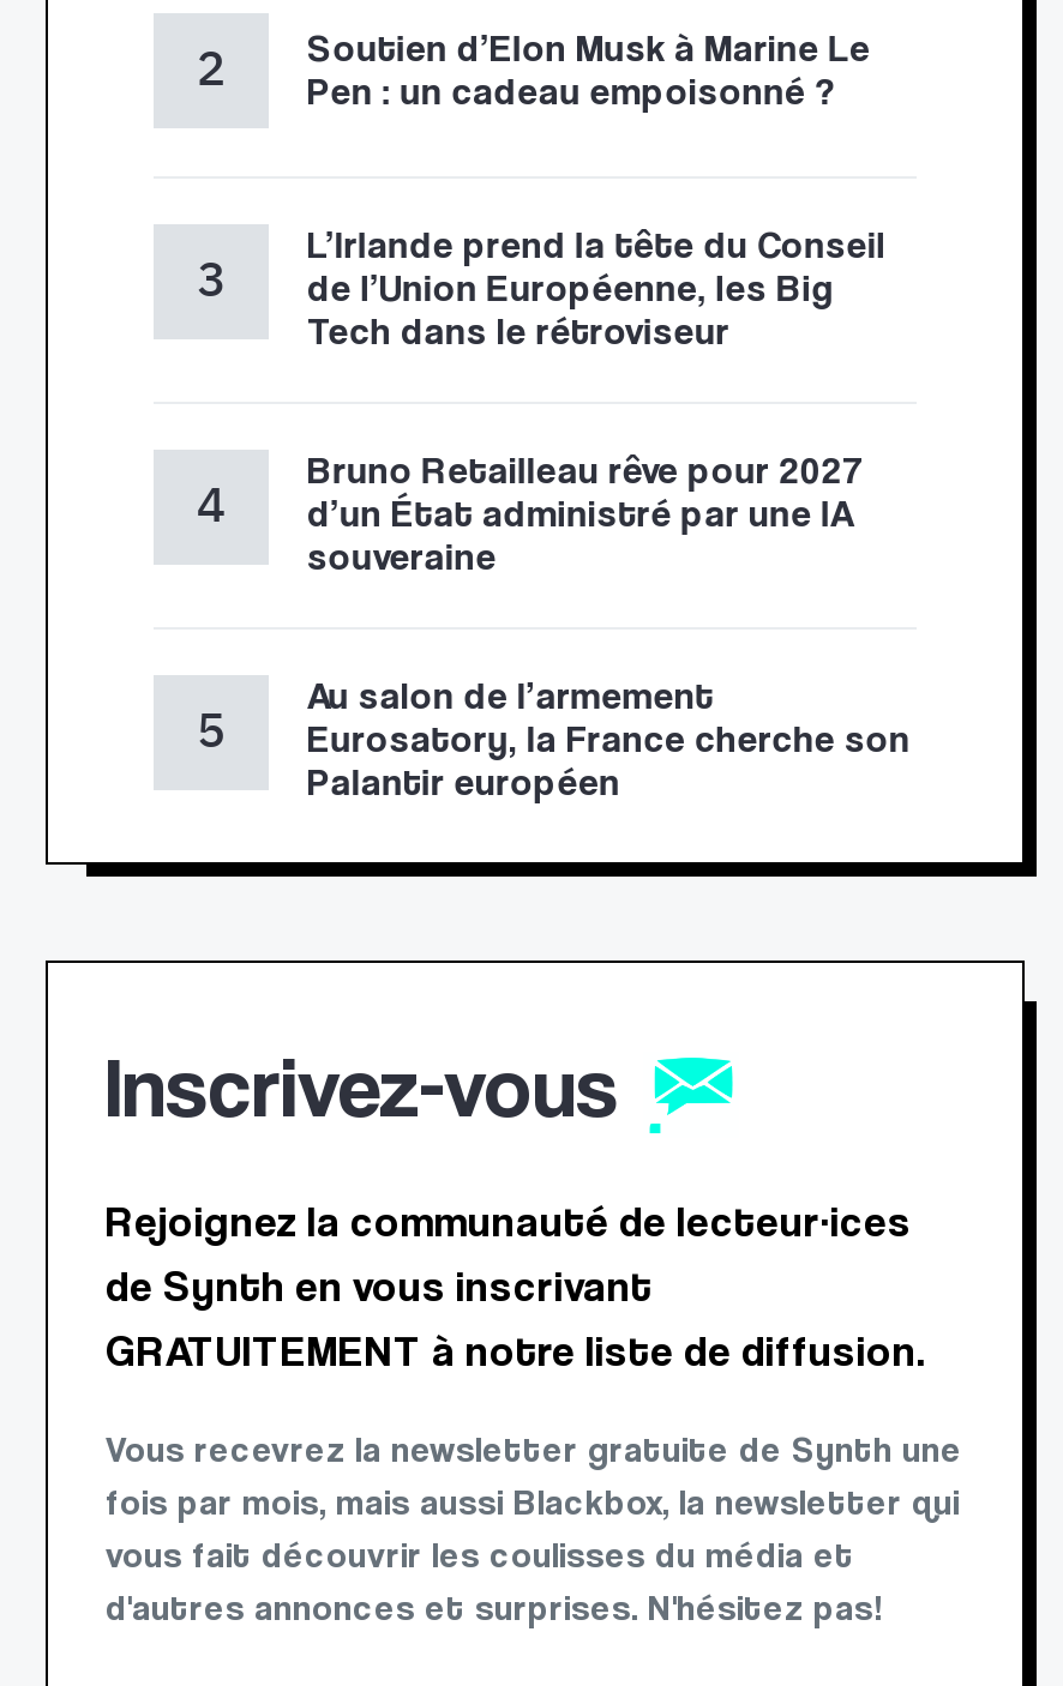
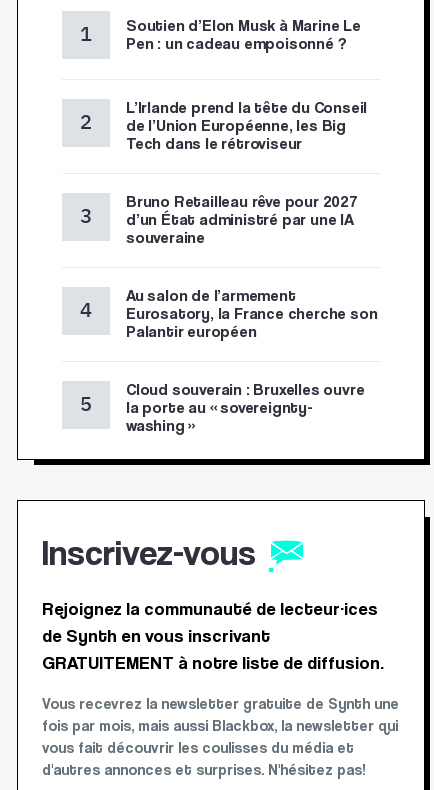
+ Cloud souverain : Bruxelles ouvre
+ la porte au « sovereignty-
+ washing »
